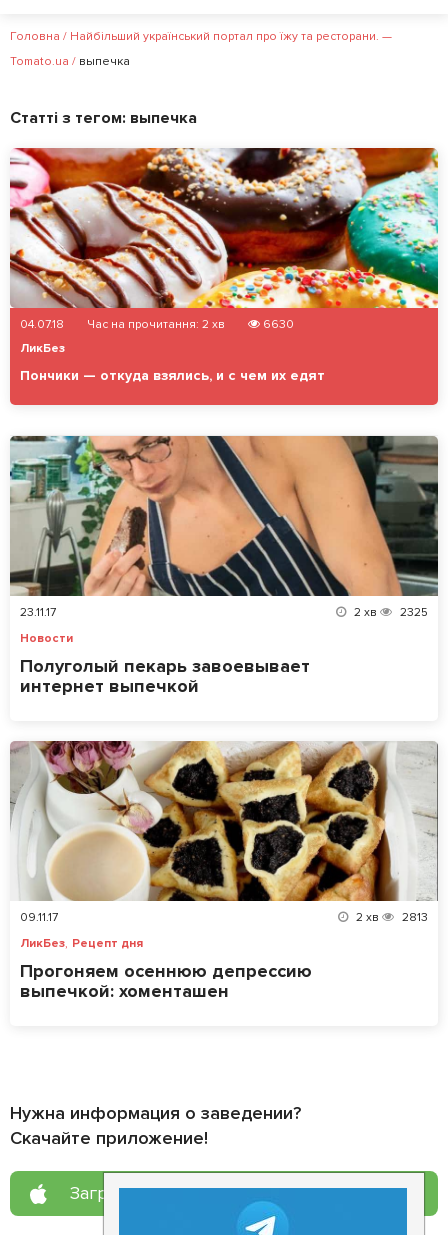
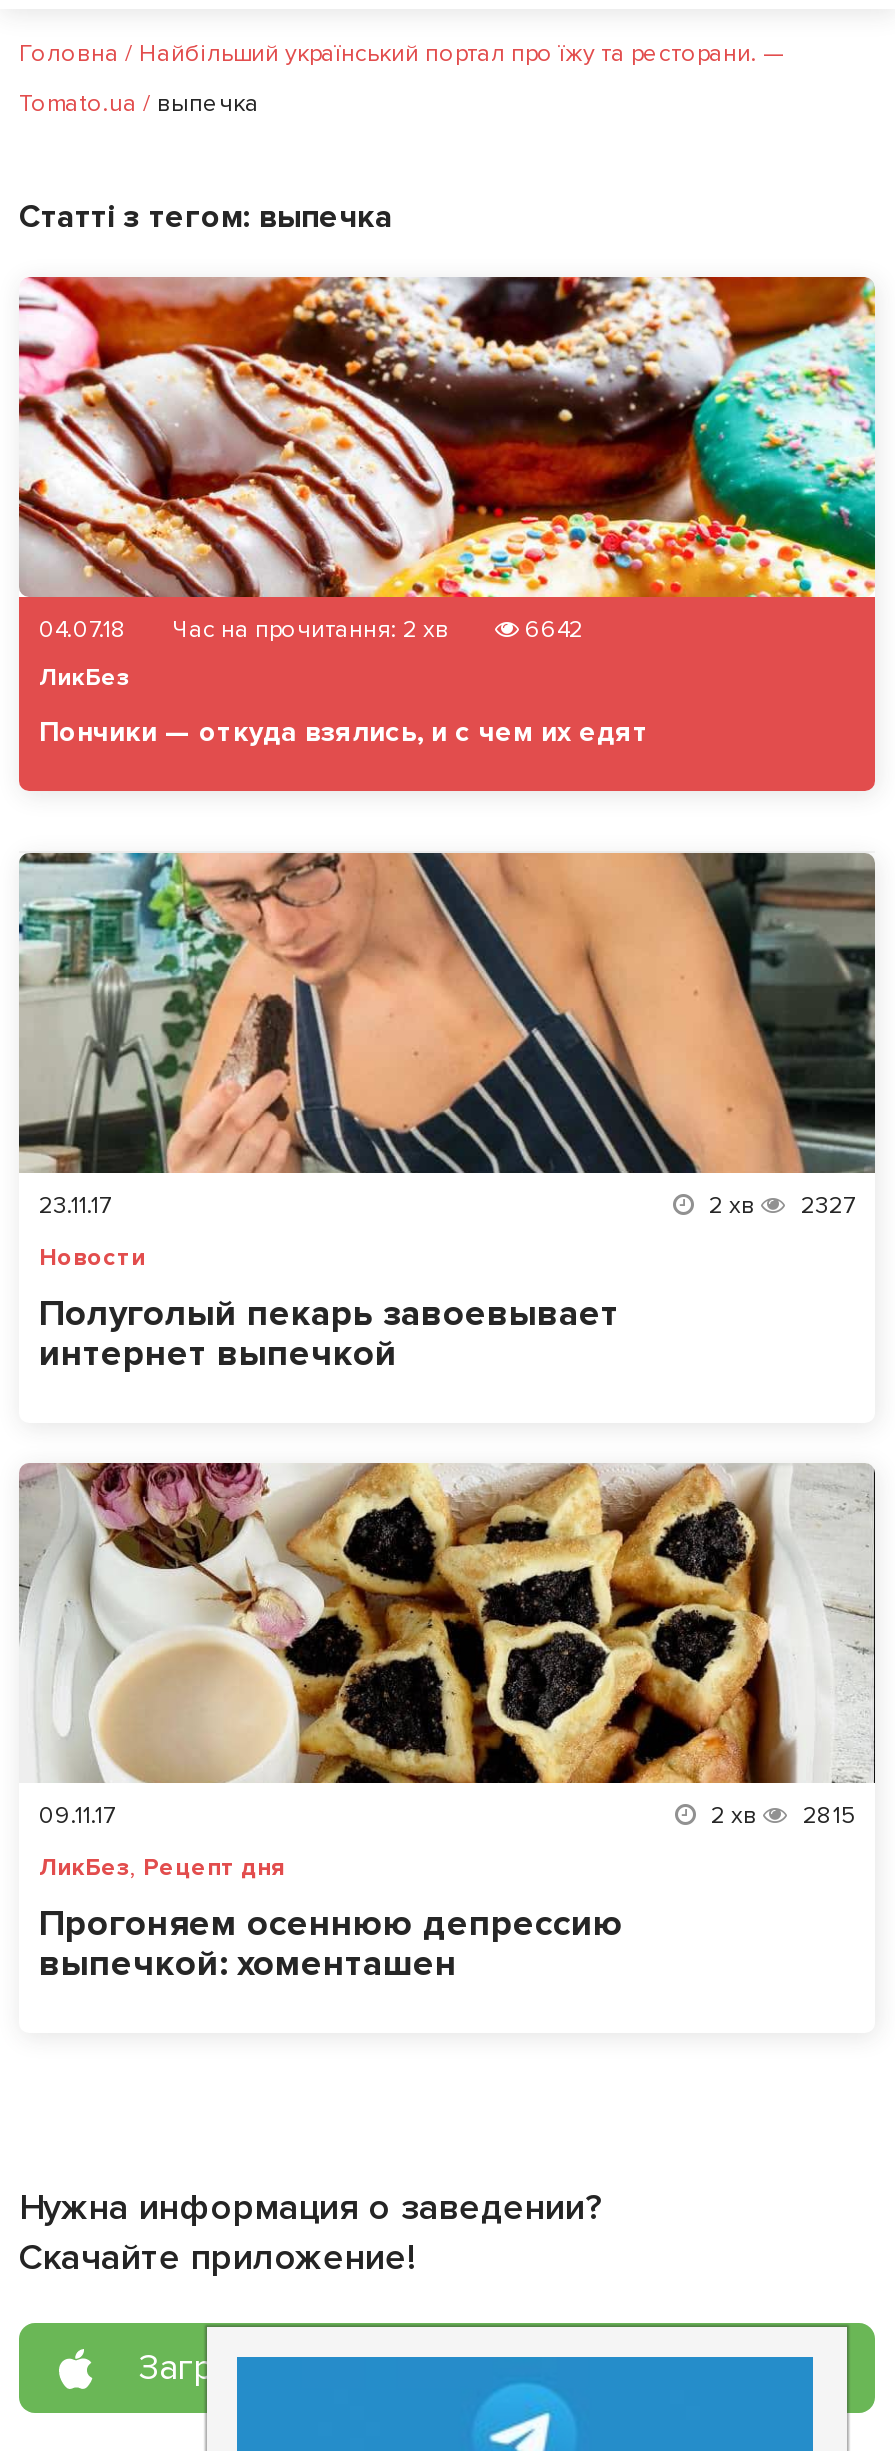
- 6630
+ 6642

- 2 хв 2325
+ 2 хв 2327

- 2 хв 2813
+ 2 хв 2815
